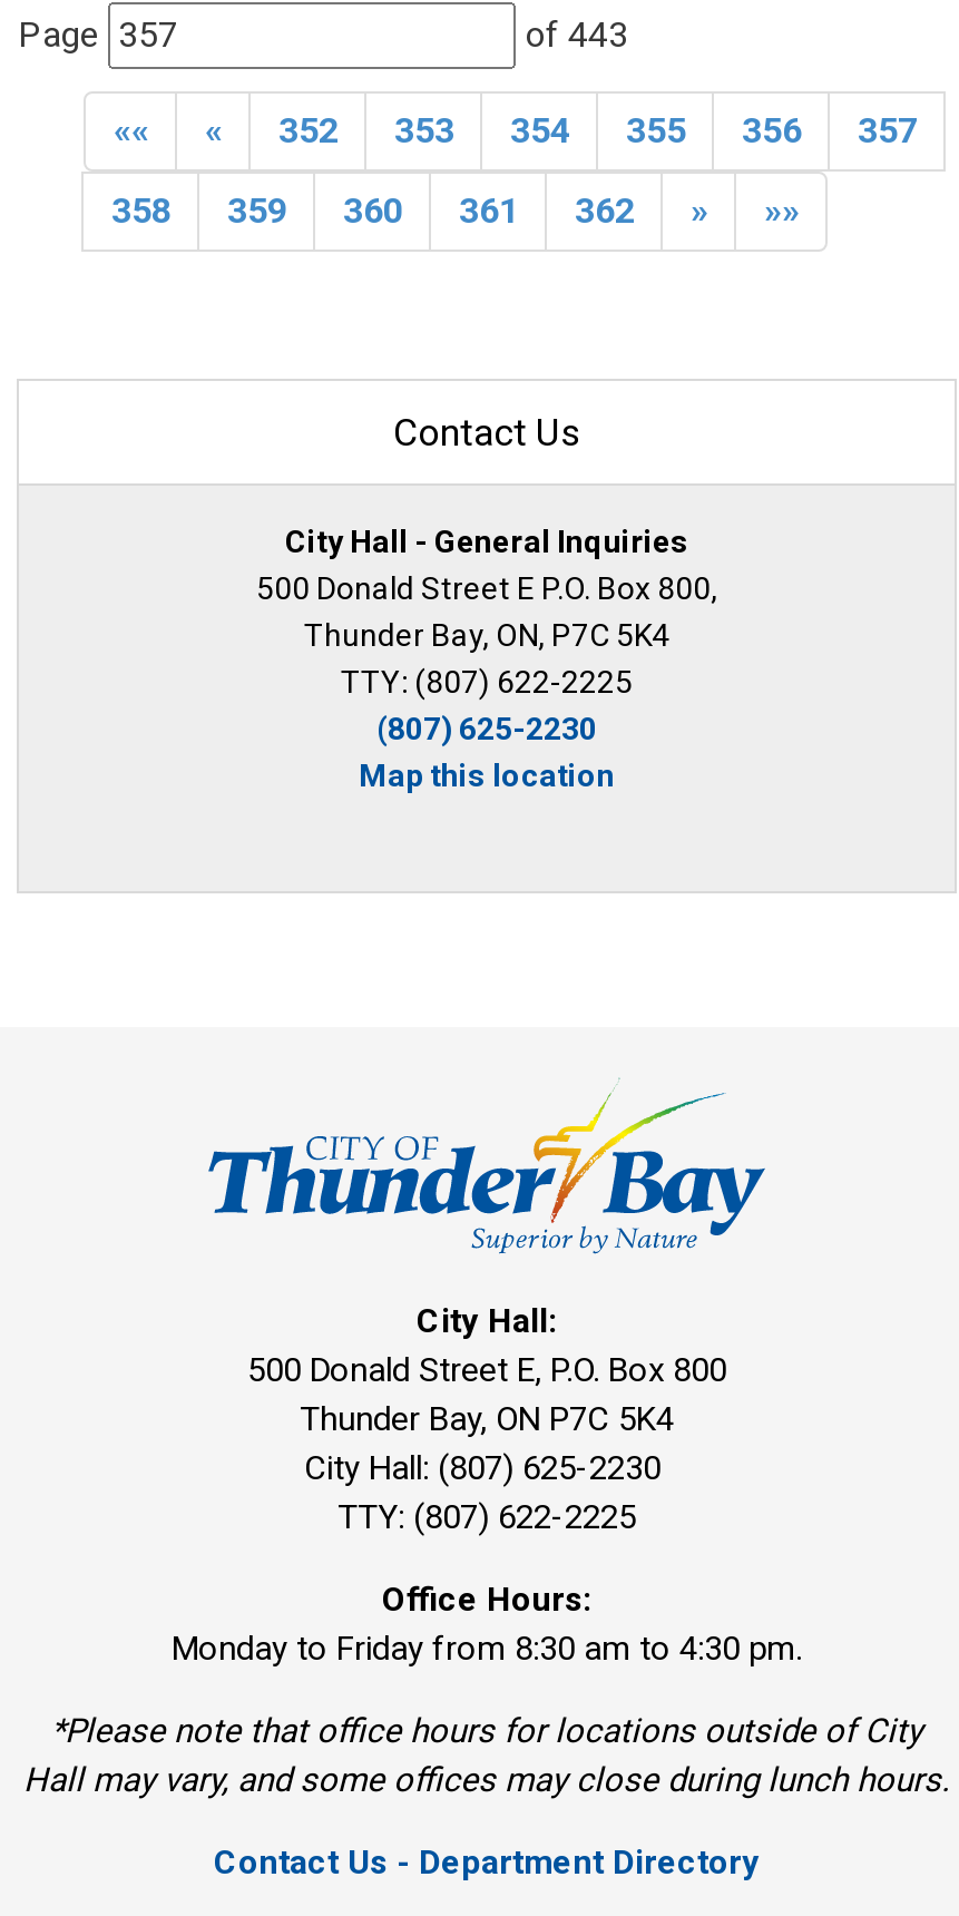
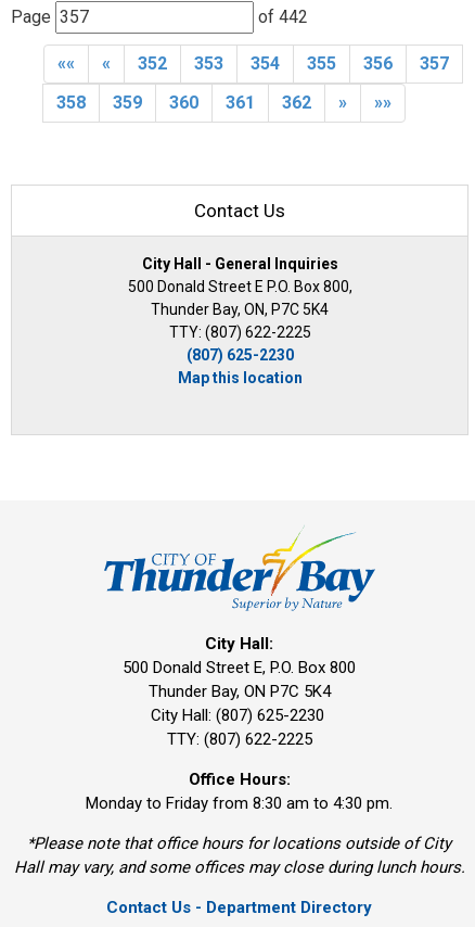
- of 443
+ of 442
